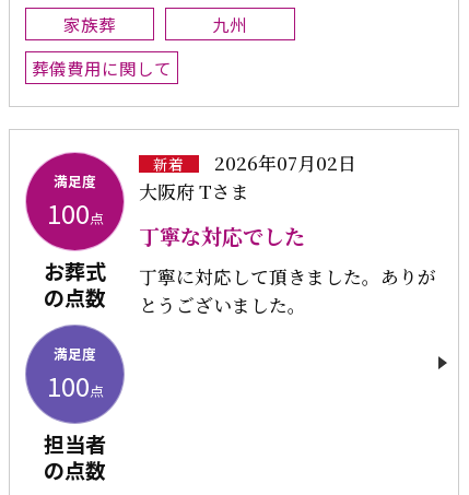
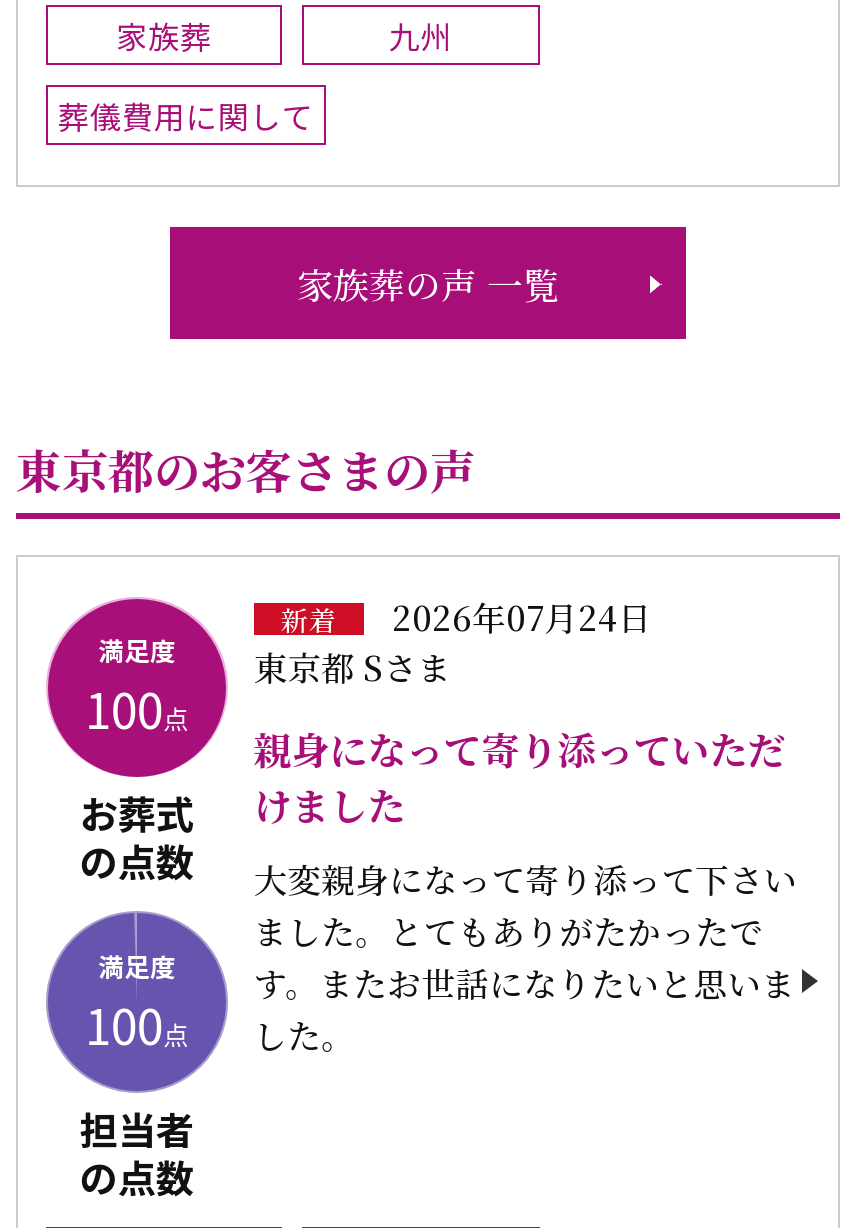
+ 家族葬の声 一覧
+ 東京都のお客さまの声

- 2026年07月02日
- 大阪府 Tさま
+ 2026年07月24日
+ 東京都 Sさま

- 丁寧な対応でした
- 丁寧に対応して頂きました。ありが
- とうございました。
+ 親身になって寄り添っていただ
+ けました
+ 大変親身になって寄り添って下さい
+ ました。とてもありがたかったで
+ す。またお世話になりたいと思いま
+ した。
